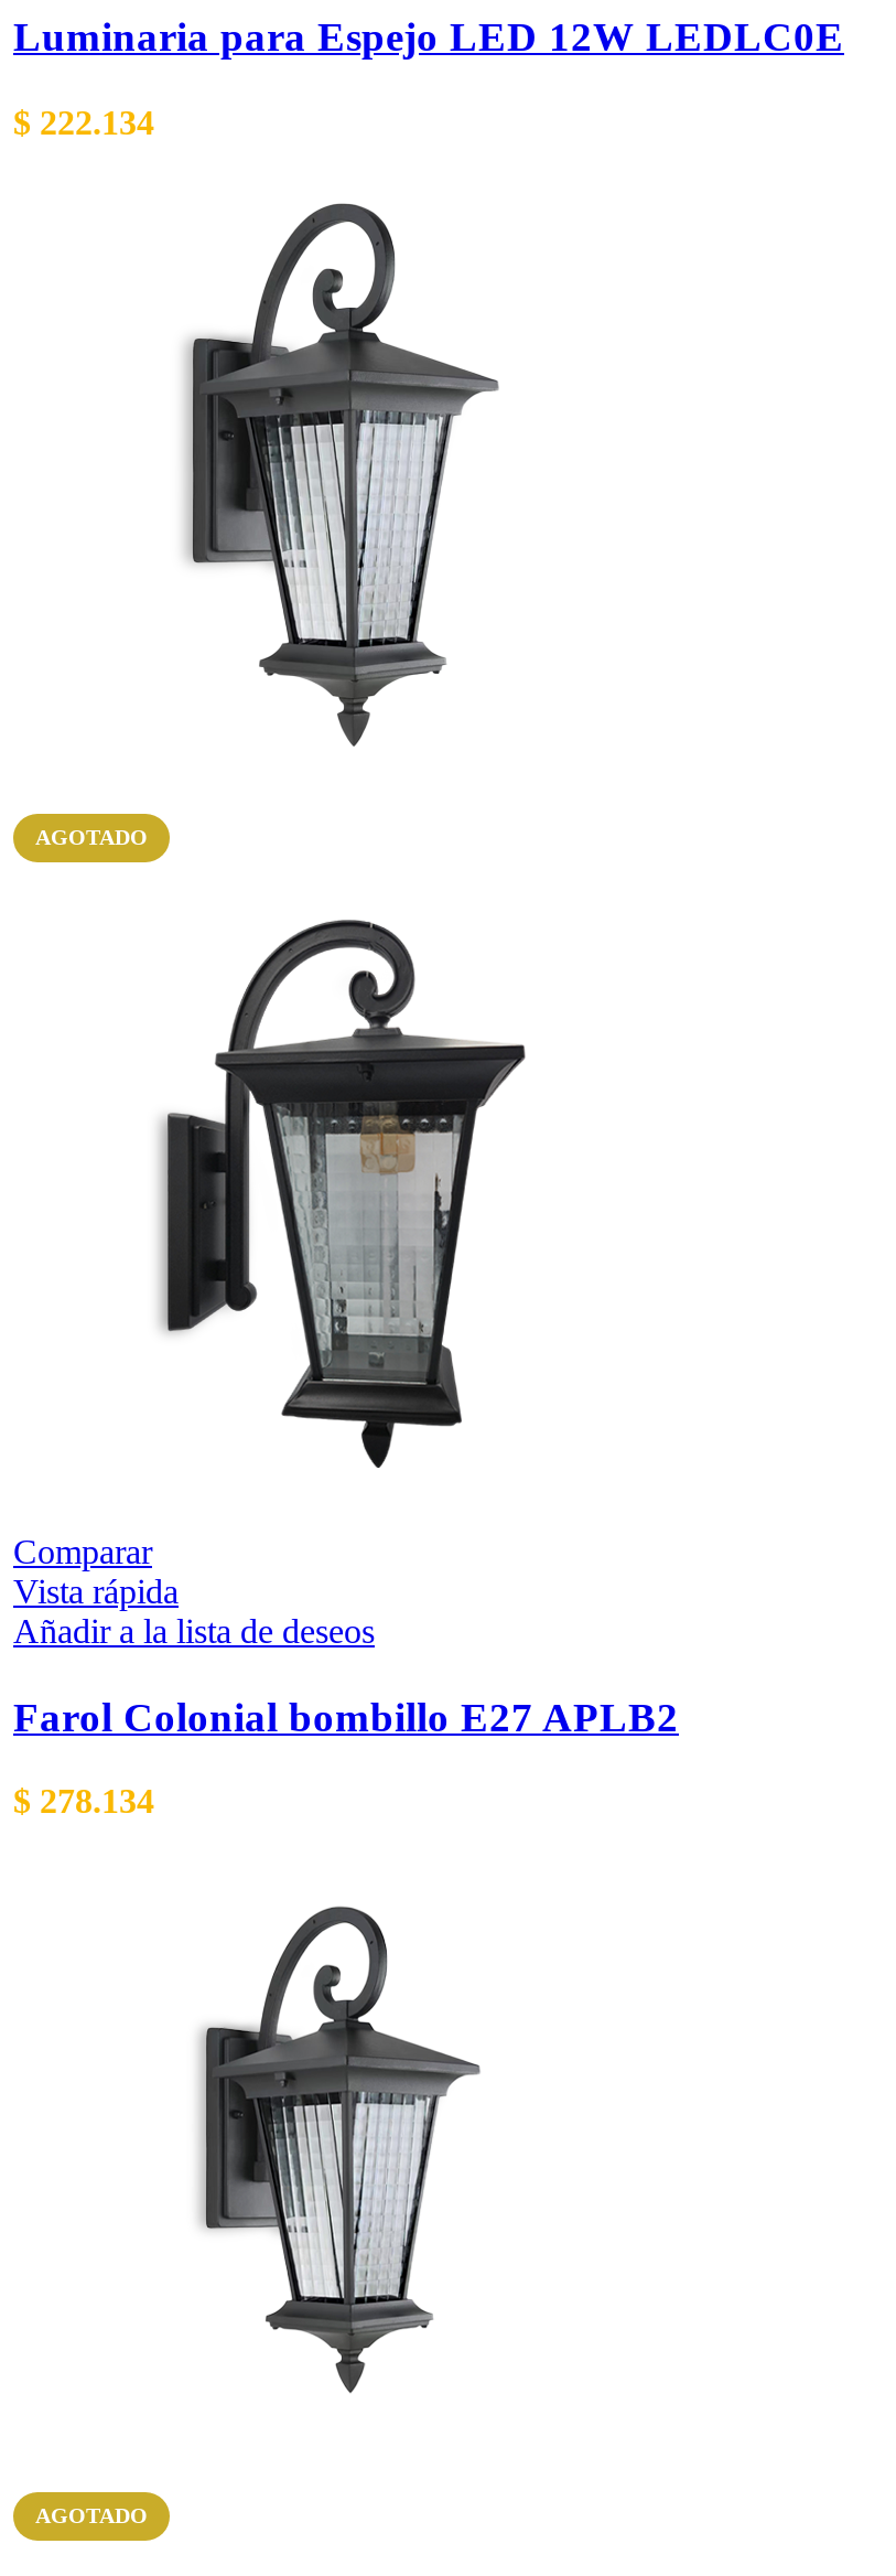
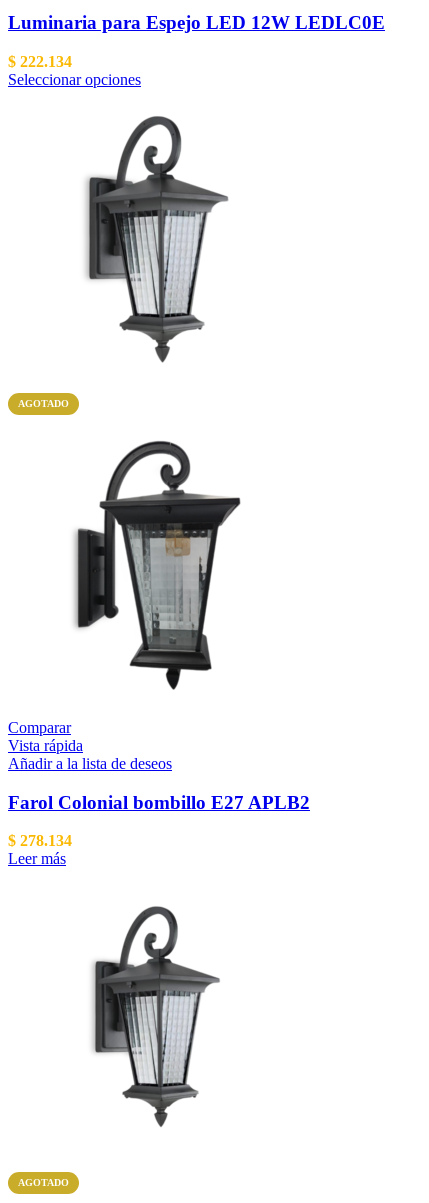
+ Seleccionar opciones

+ Leer más
